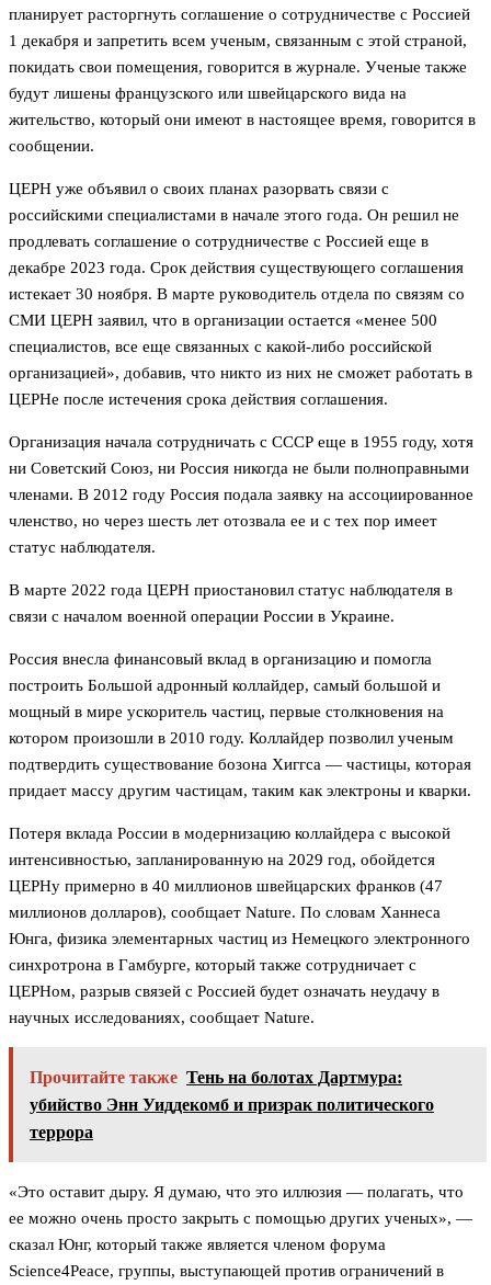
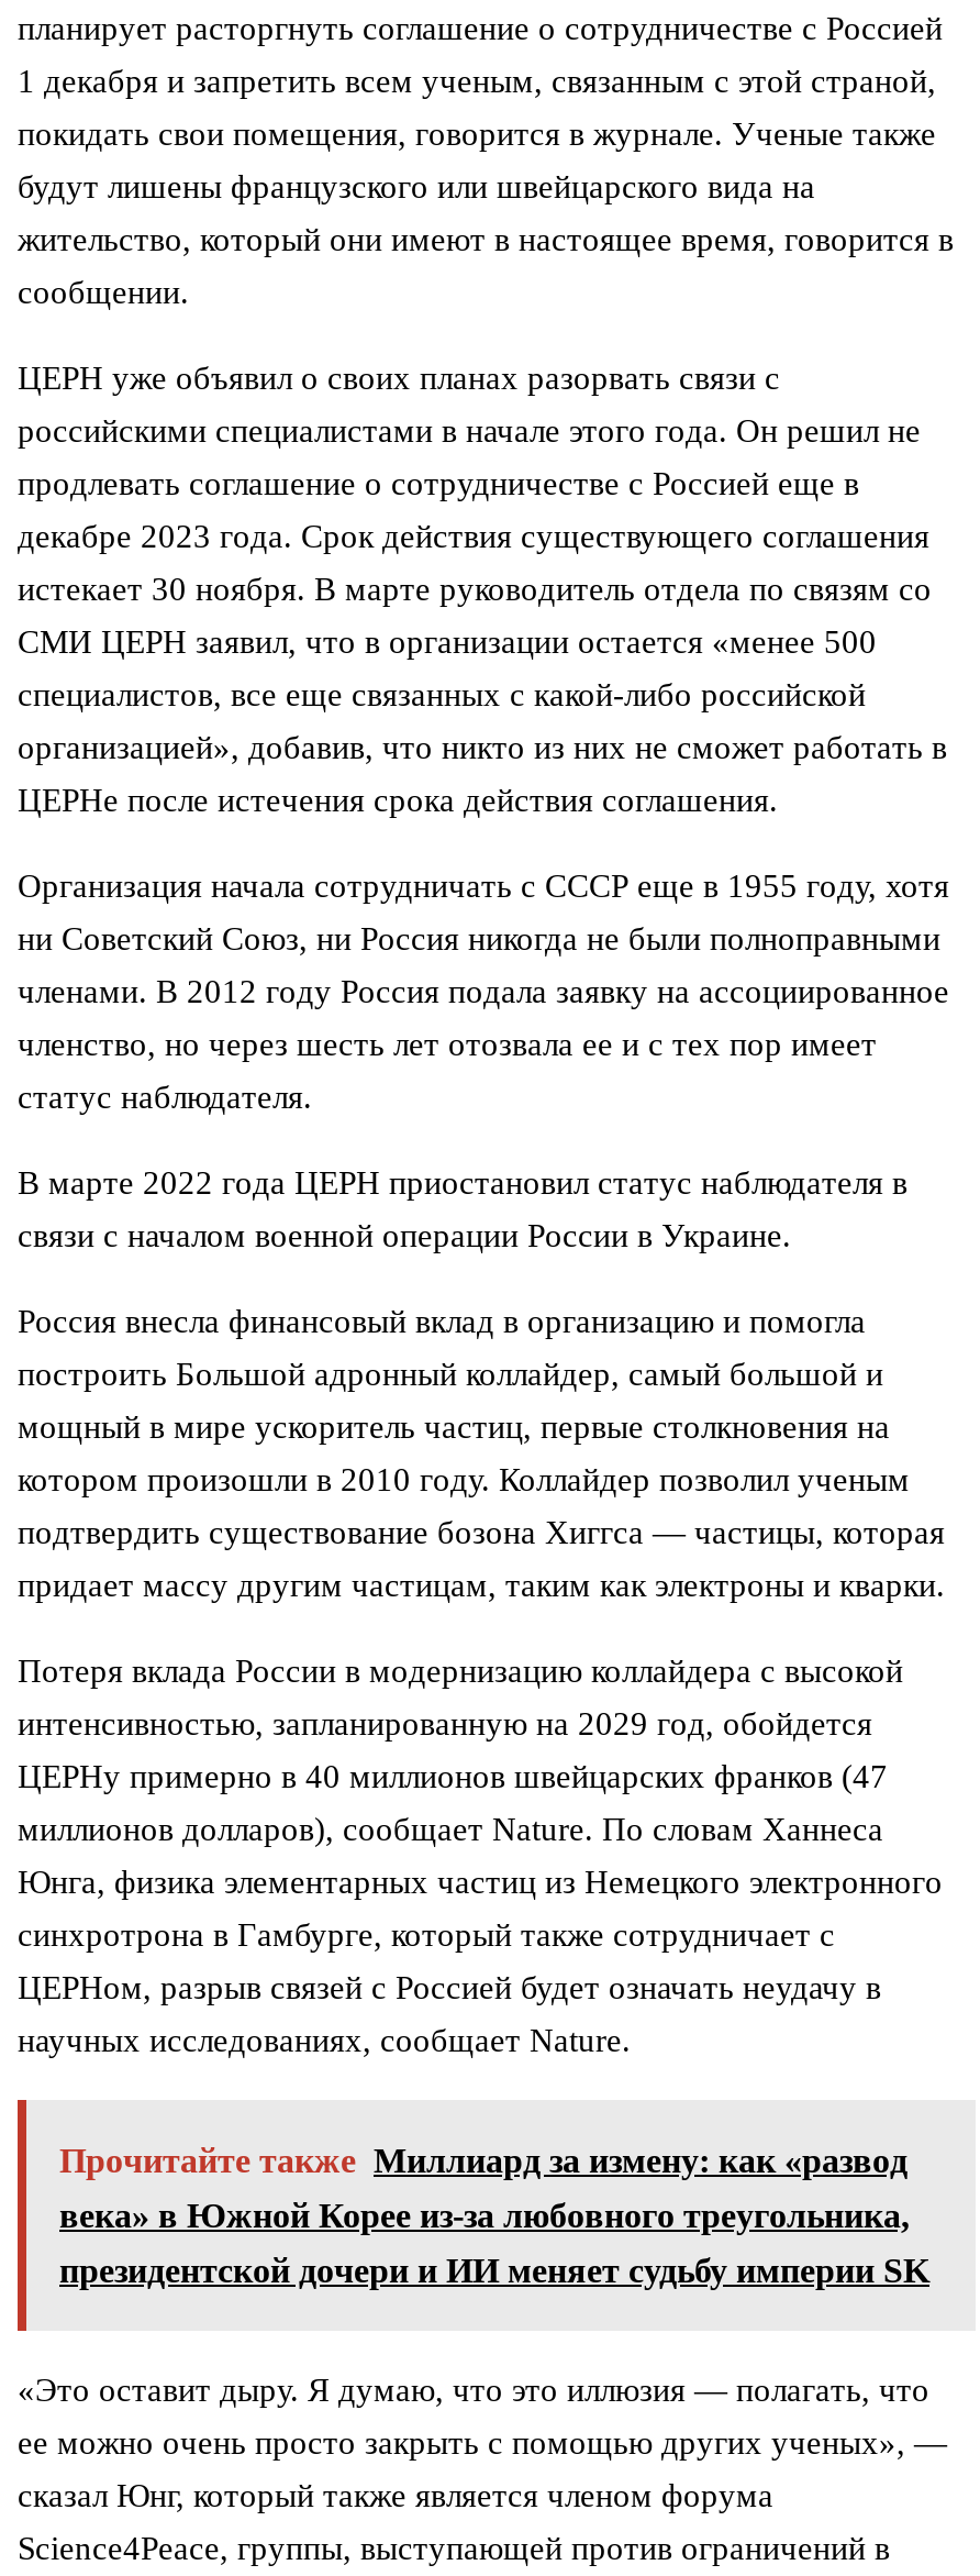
- Прочитайте также Тень на болотах Дартмура:
+ Прочитайте также Миллиард за измену: как «развод

- убийство Энн Уиддекомб и призрак политического
+ века» в Южной Корее из-за любовного треугольника,

- террора
+ президентской дочери и ИИ меняет судьбу империи SK
